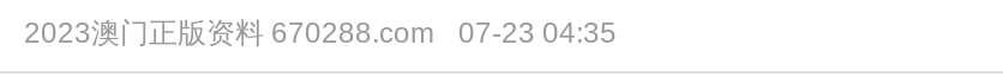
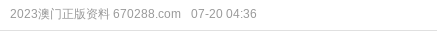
- 2023澳门正版资料 670288.com 07-23 04:35
+ 2023澳门正版资料 670288.com 07-20 04:36
